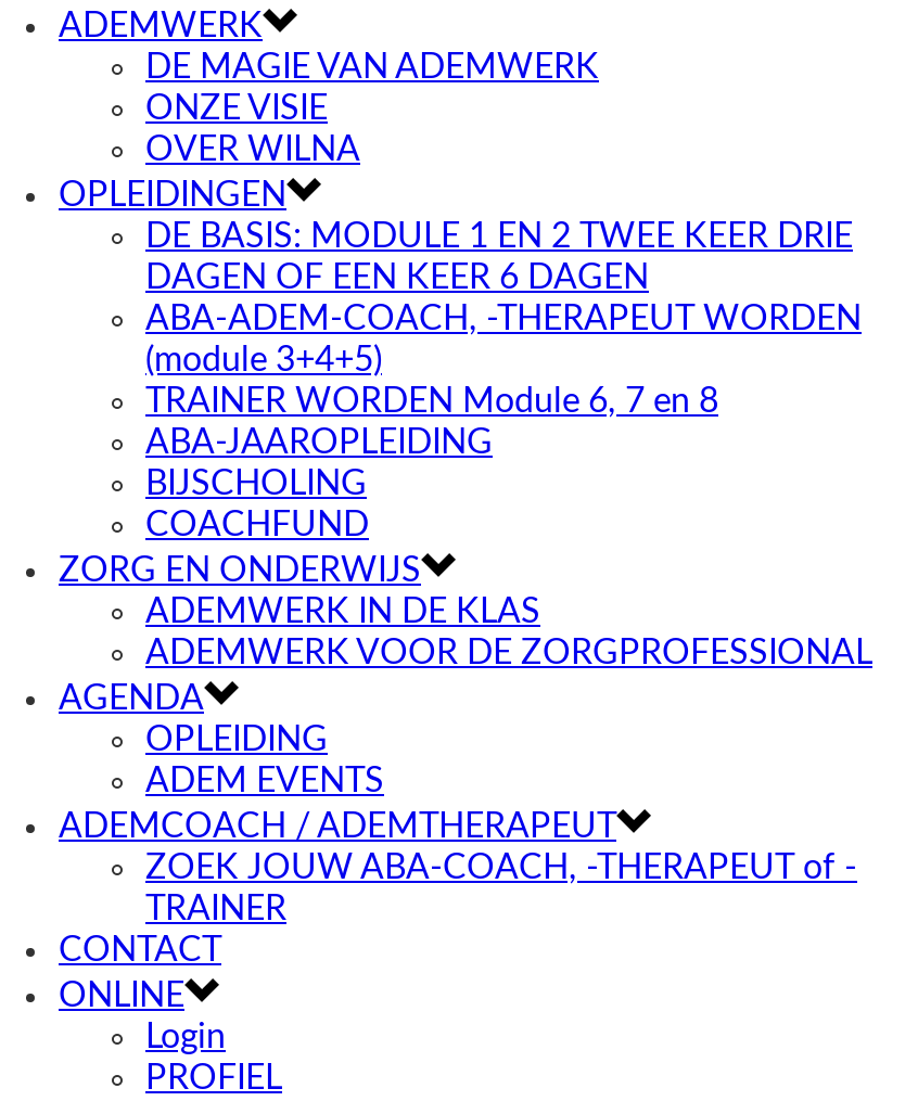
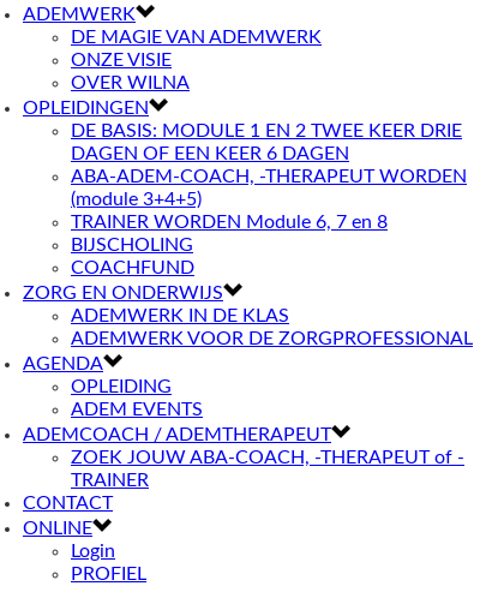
- ABA-JAAROPLEIDING
